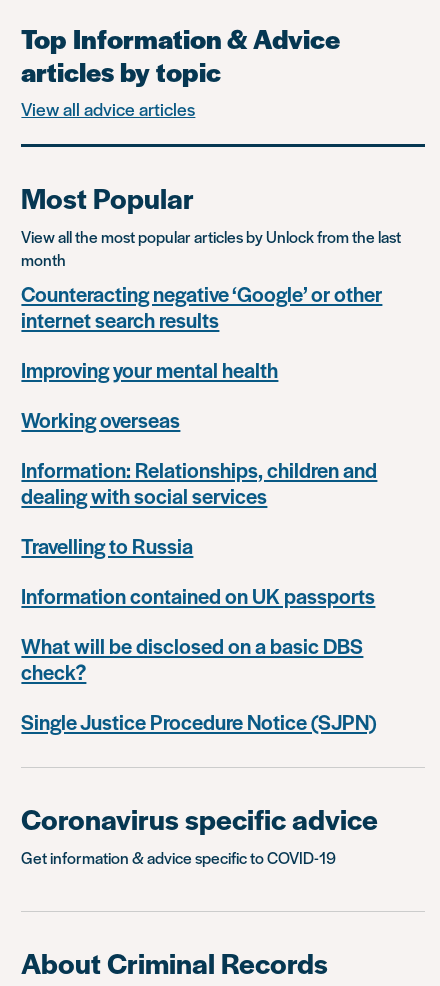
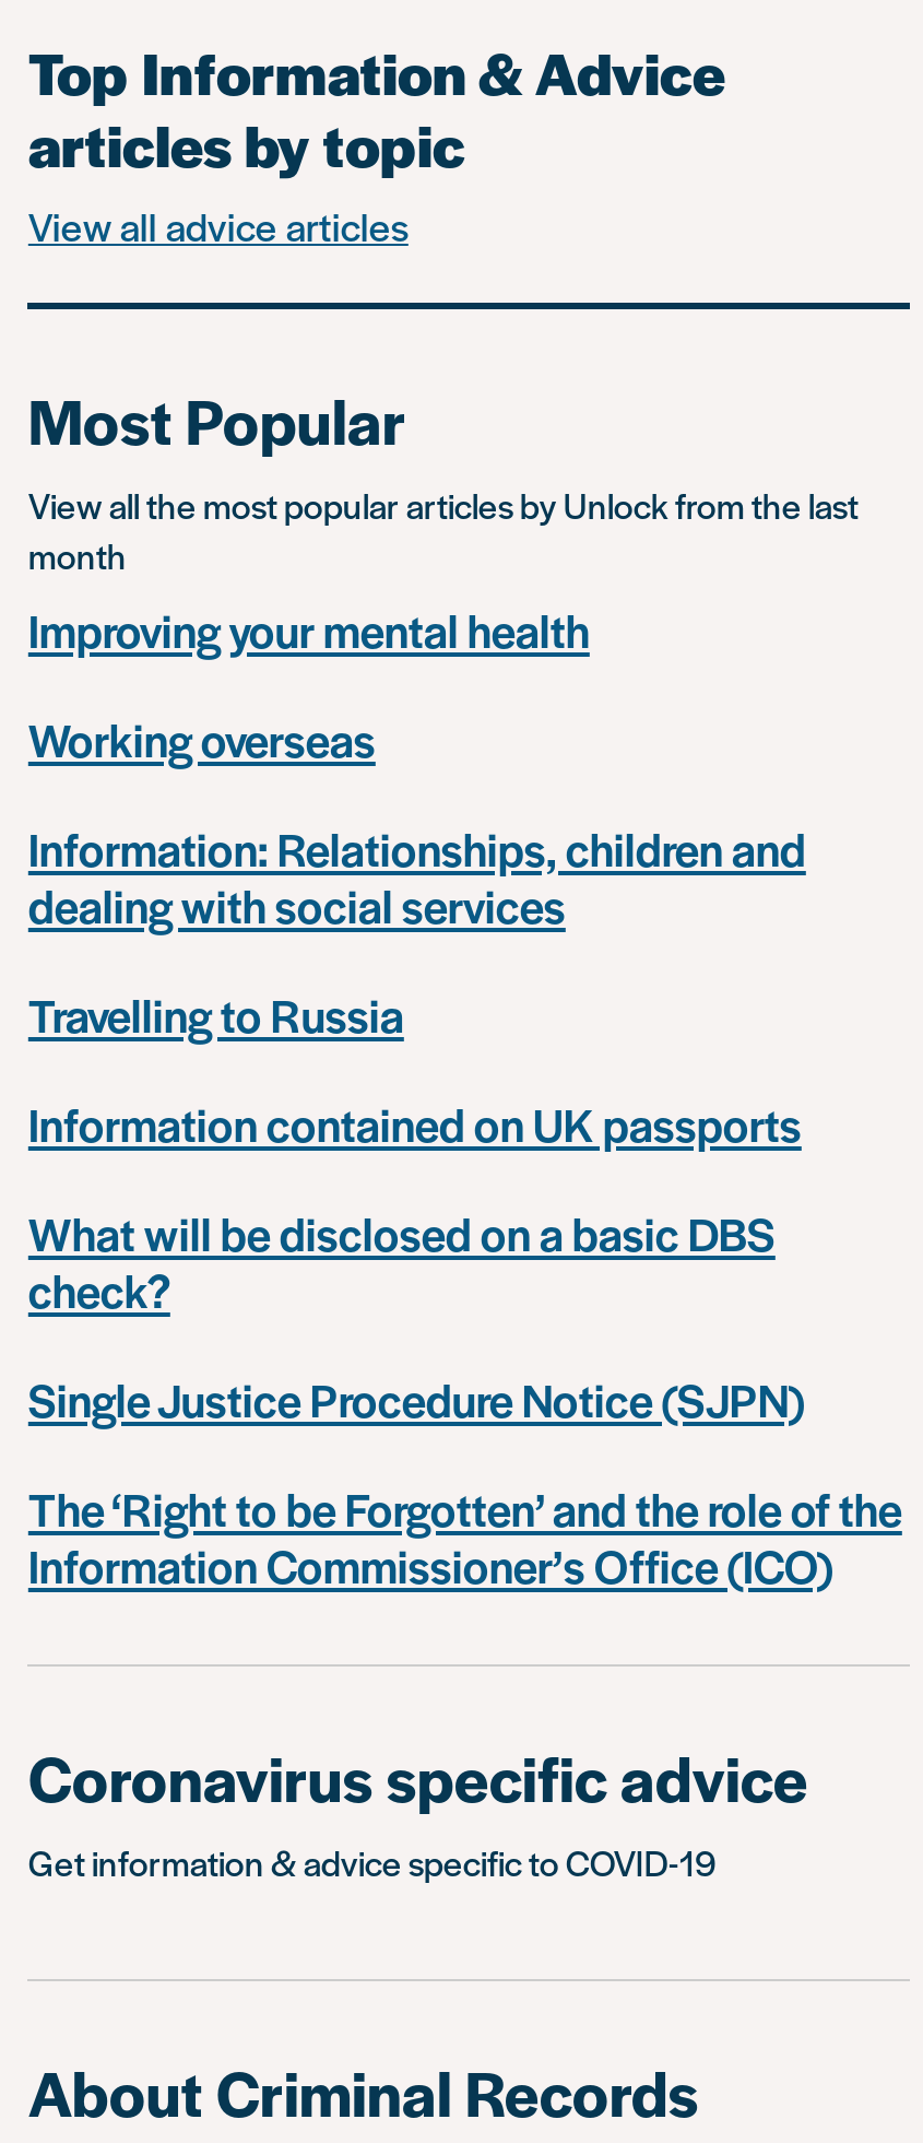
- Counteracting negative ‘Google’ or other
- internet search results

moved up: Improving your mental health | Working overseas | Information: Relationships, children and | ... | check? | Single Justice Procedure Notice (SJPN)

+ The ‘Right to be Forgotten’ and the role of the
+ Information Commissioner’s Office (ICO)
